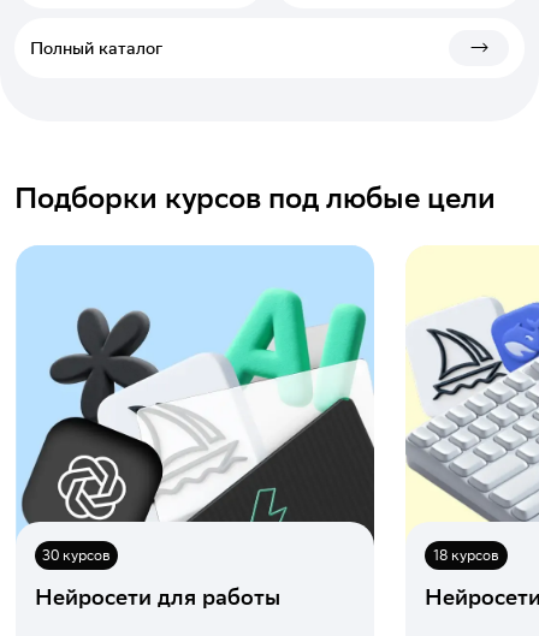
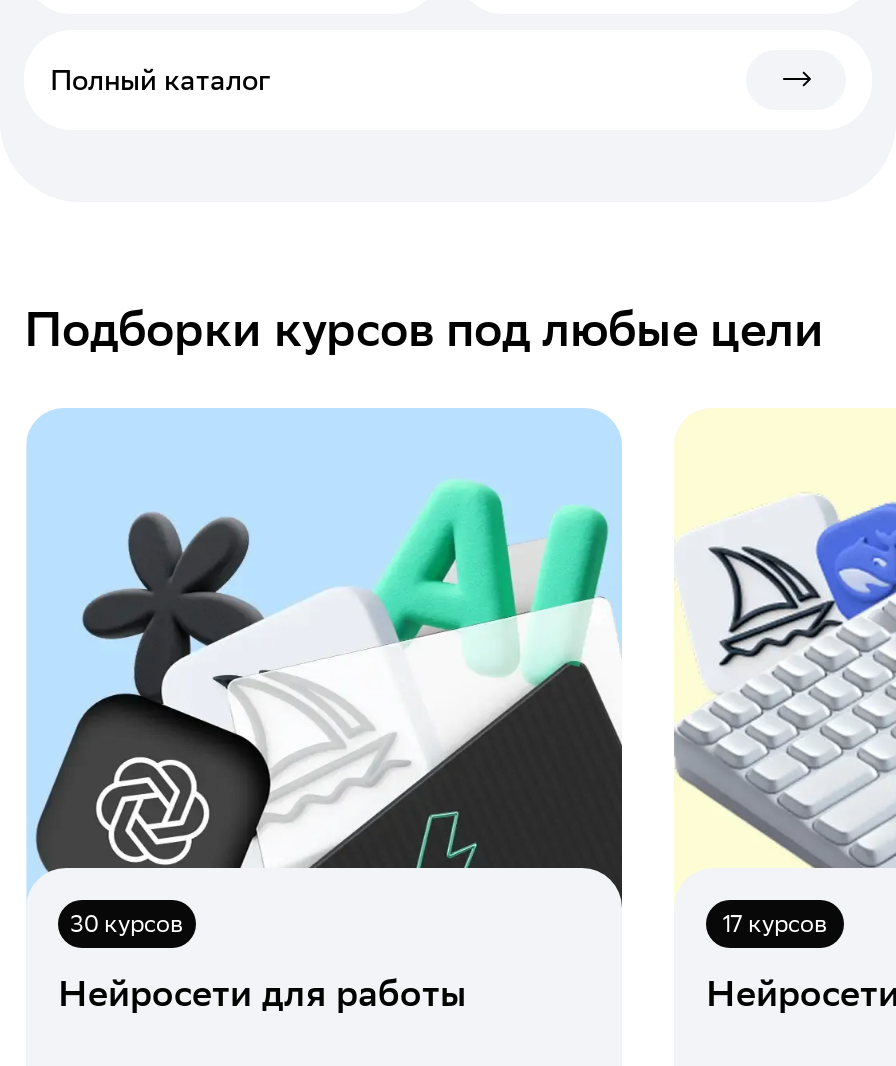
- 18 курсов
+ 17 курсов
